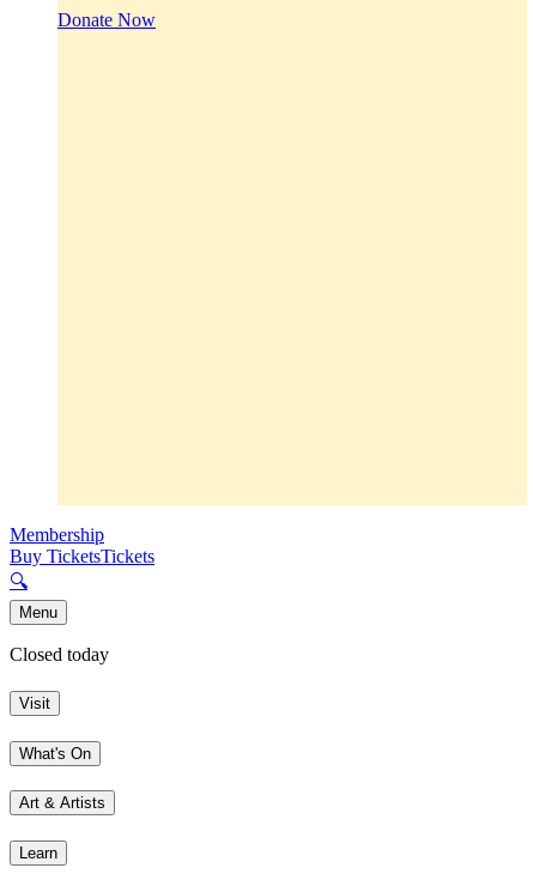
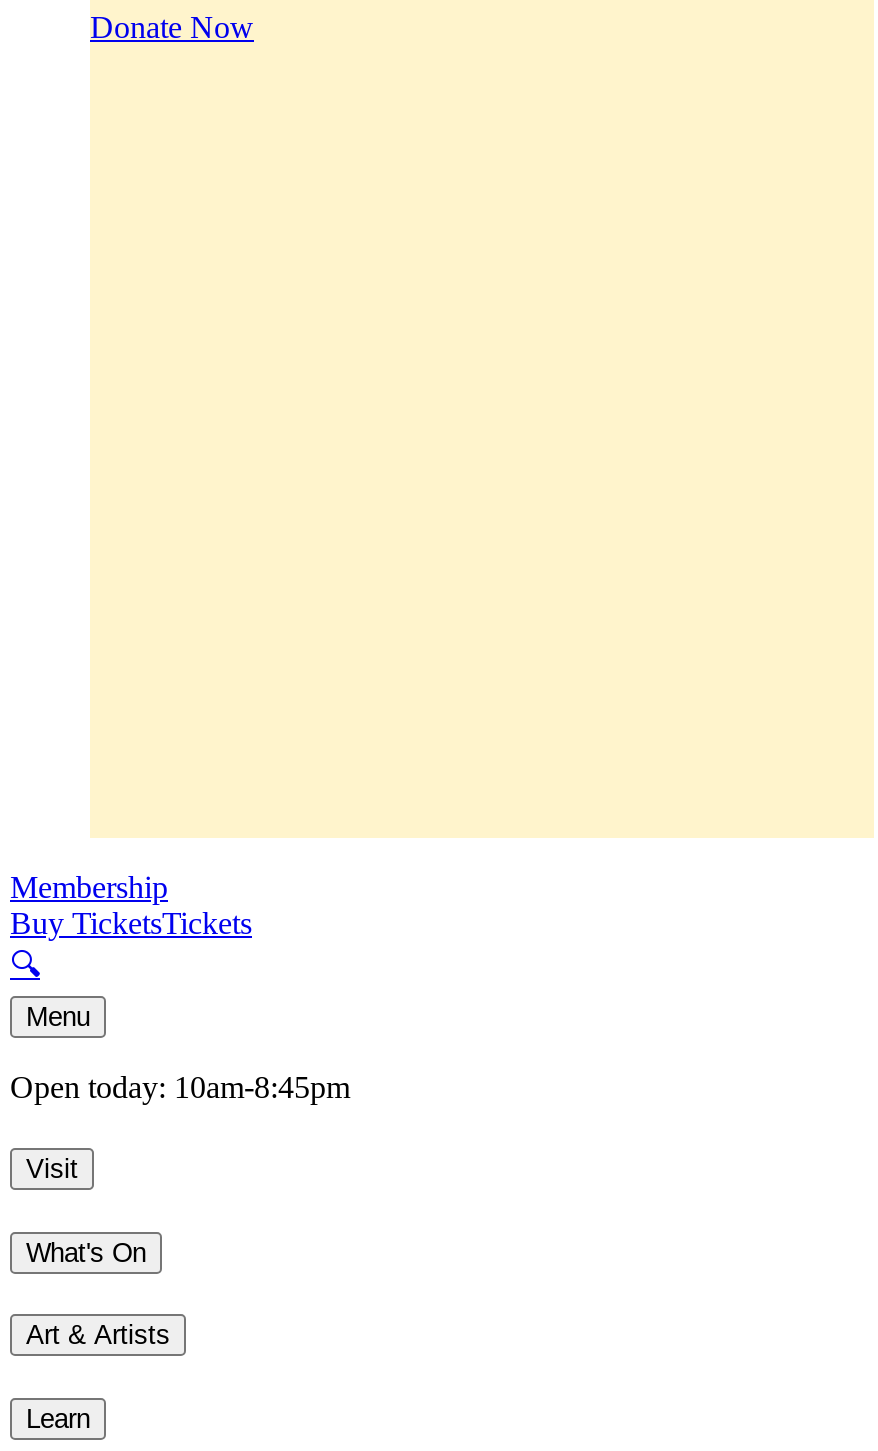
- Closed today
+ Open today: 10am-8:45pm
